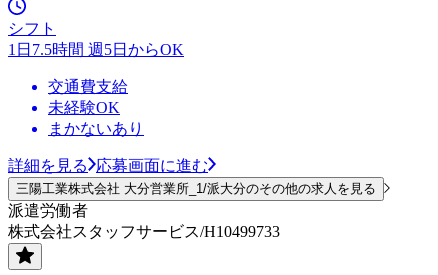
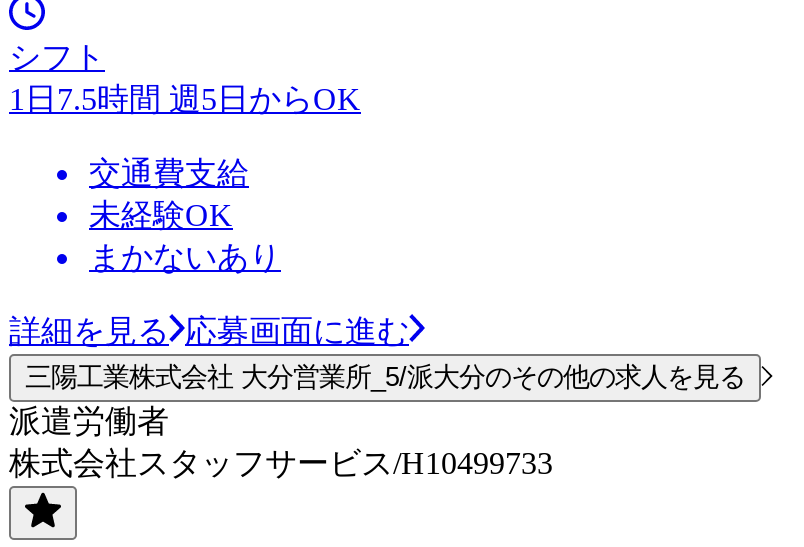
- 三陽工業株式会社 大分営業所_1/派大分のその他の求人を見る
+ 三陽工業株式会社 大分営業所_5/派大分のその他の求人を見る
